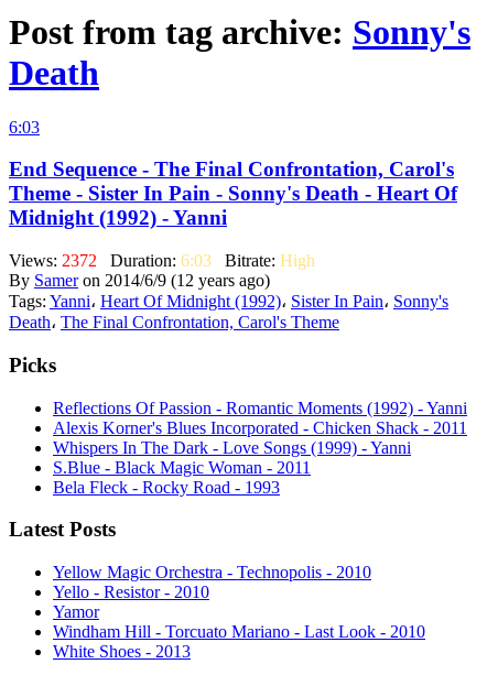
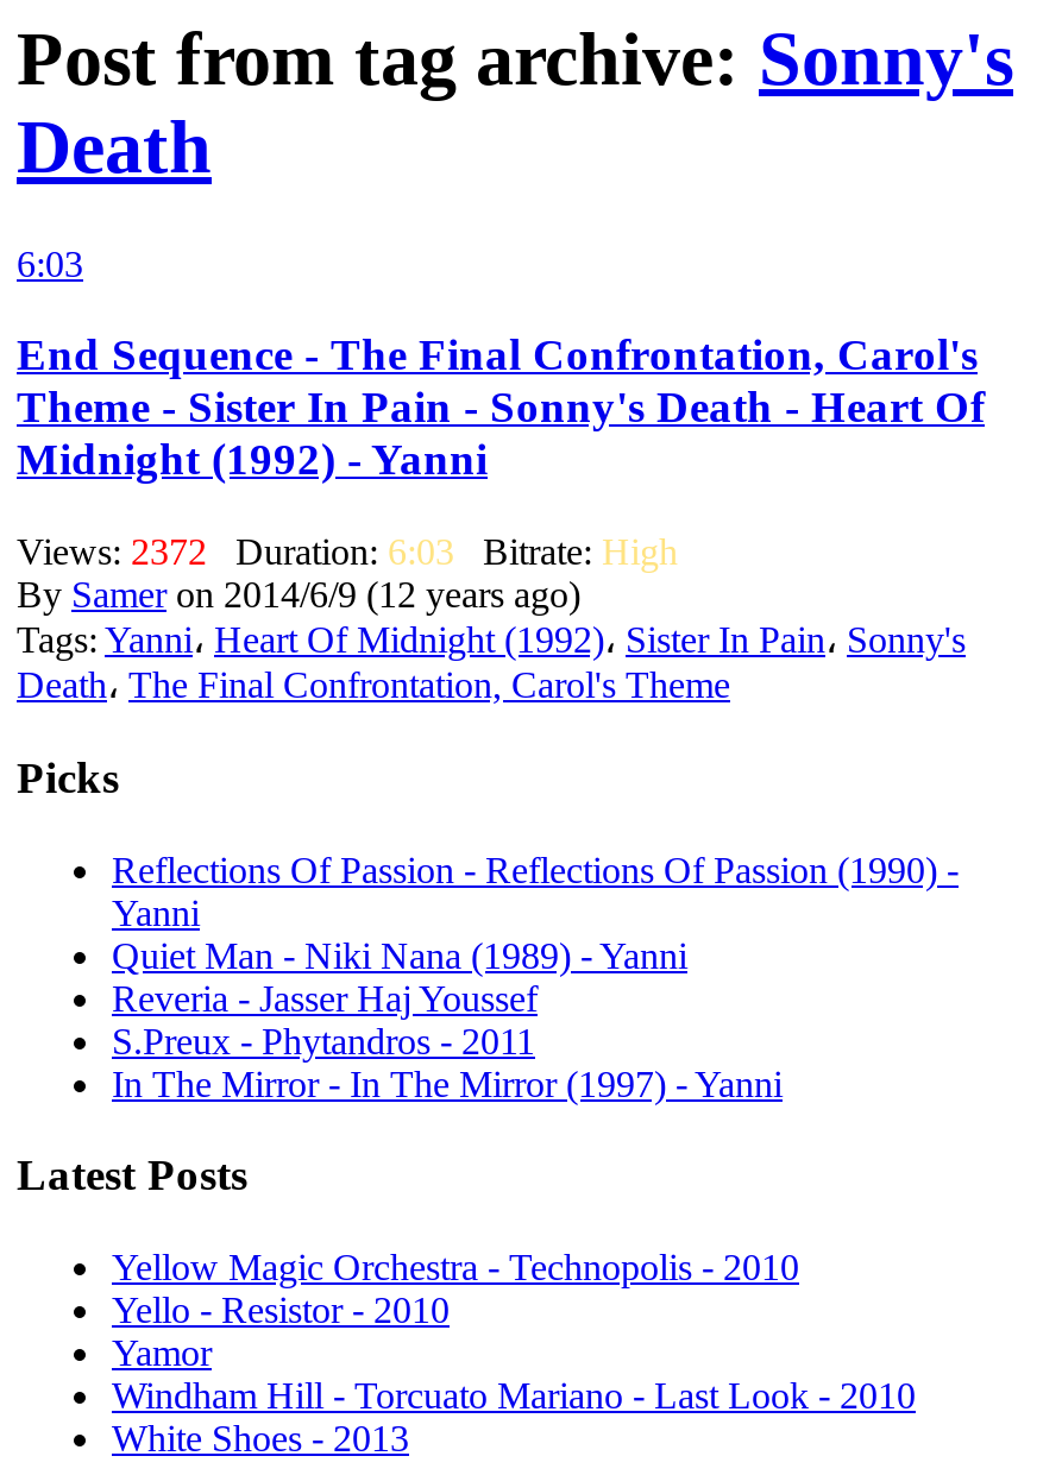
- Reflections Of Passion - Romantic Moments (1992) - Yanni
- Alexis Korner's Blues Incorporated - Chicken Shack - 2011
- Whispers In The Dark - Love Songs (1999) - Yanni
- S.Blue - Black Magic Woman - 2011
- Bela Fleck - Rocky Road - 1993
+ Reflections Of Passion - Reflections Of Passion (1990) -
+ Yanni
+ Quiet Man - Niki Nana (1989) - Yanni
+ Reveria - Jasser Haj Youssef
+ S.Preux - Phytandros - 2011
+ In The Mirror - In The Mirror (1997) - Yanni
